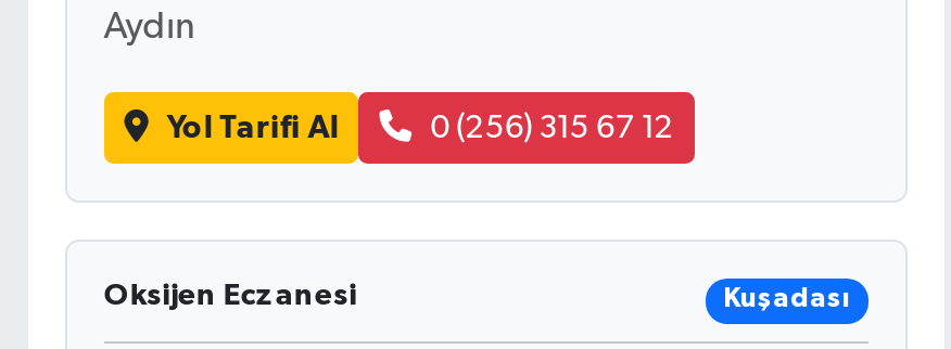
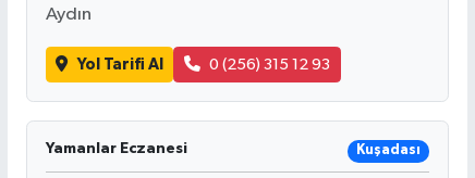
- 0 (256) 315 67 12
+ 0 (256) 315 12 93

- Oksijen Eczanesi
+ Yamanlar Eczanesi
